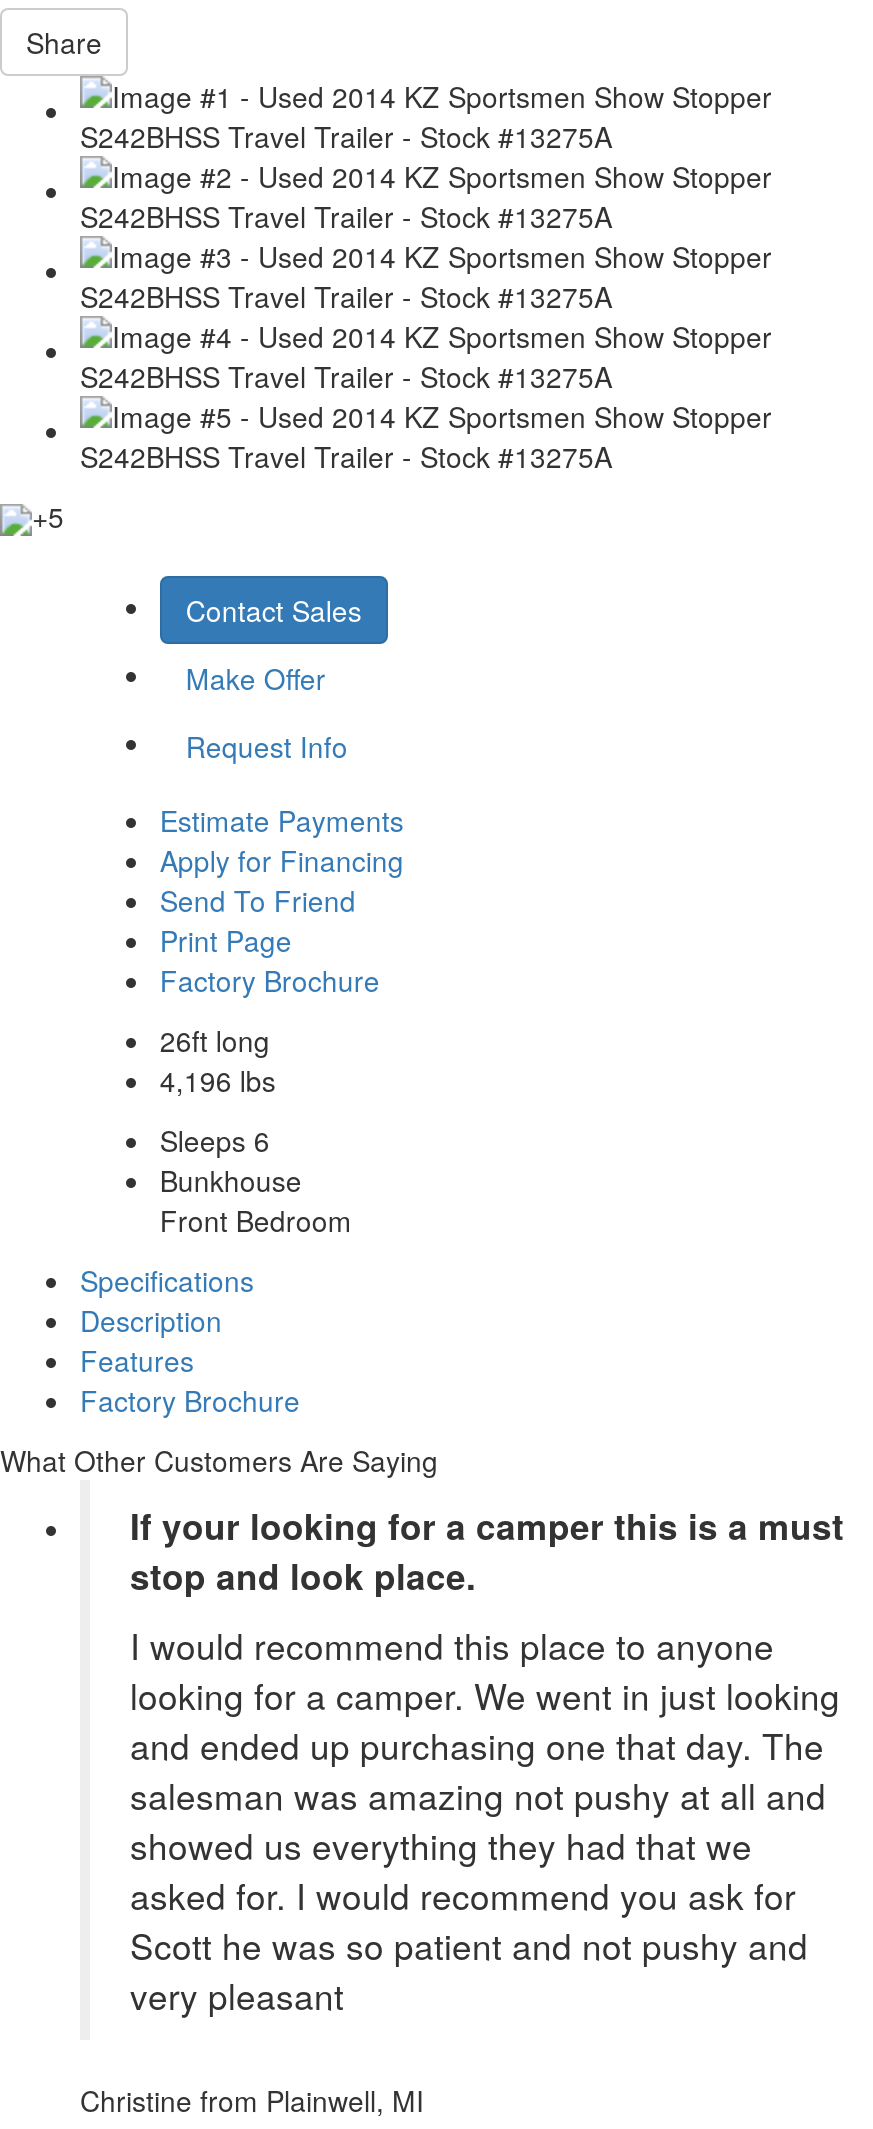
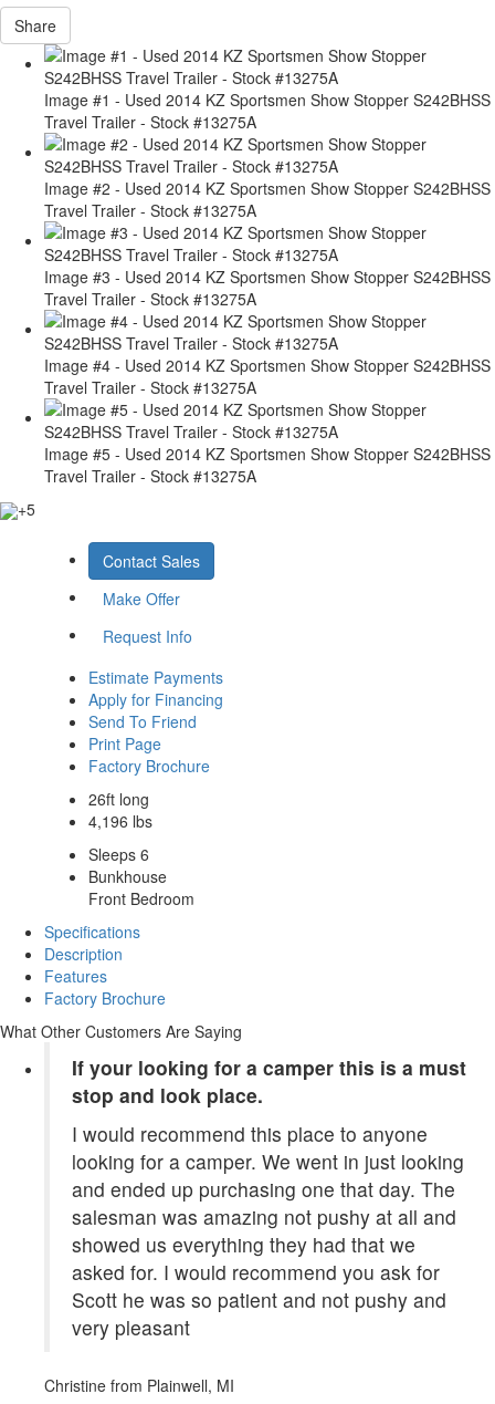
+ Image #1 - Used 2014 KZ Sportsmen Show Stopper S242BHSS
+ Travel Trailer - Stock #13275A
+ Image #2 - Used 2014 KZ Sportsmen Show Stopper S242BHSS
+ Travel Trailer - Stock #13275A
+ Image #3 - Used 2014 KZ Sportsmen Show Stopper S242BHSS
+ Travel Trailer - Stock #13275A
+ Image #4 - Used 2014 KZ Sportsmen Show Stopper S242BHSS
+ Travel Trailer - Stock #13275A
+ Image #5 - Used 2014 KZ Sportsmen Show Stopper S242BHSS
+ Travel Trailer - Stock #13275A
